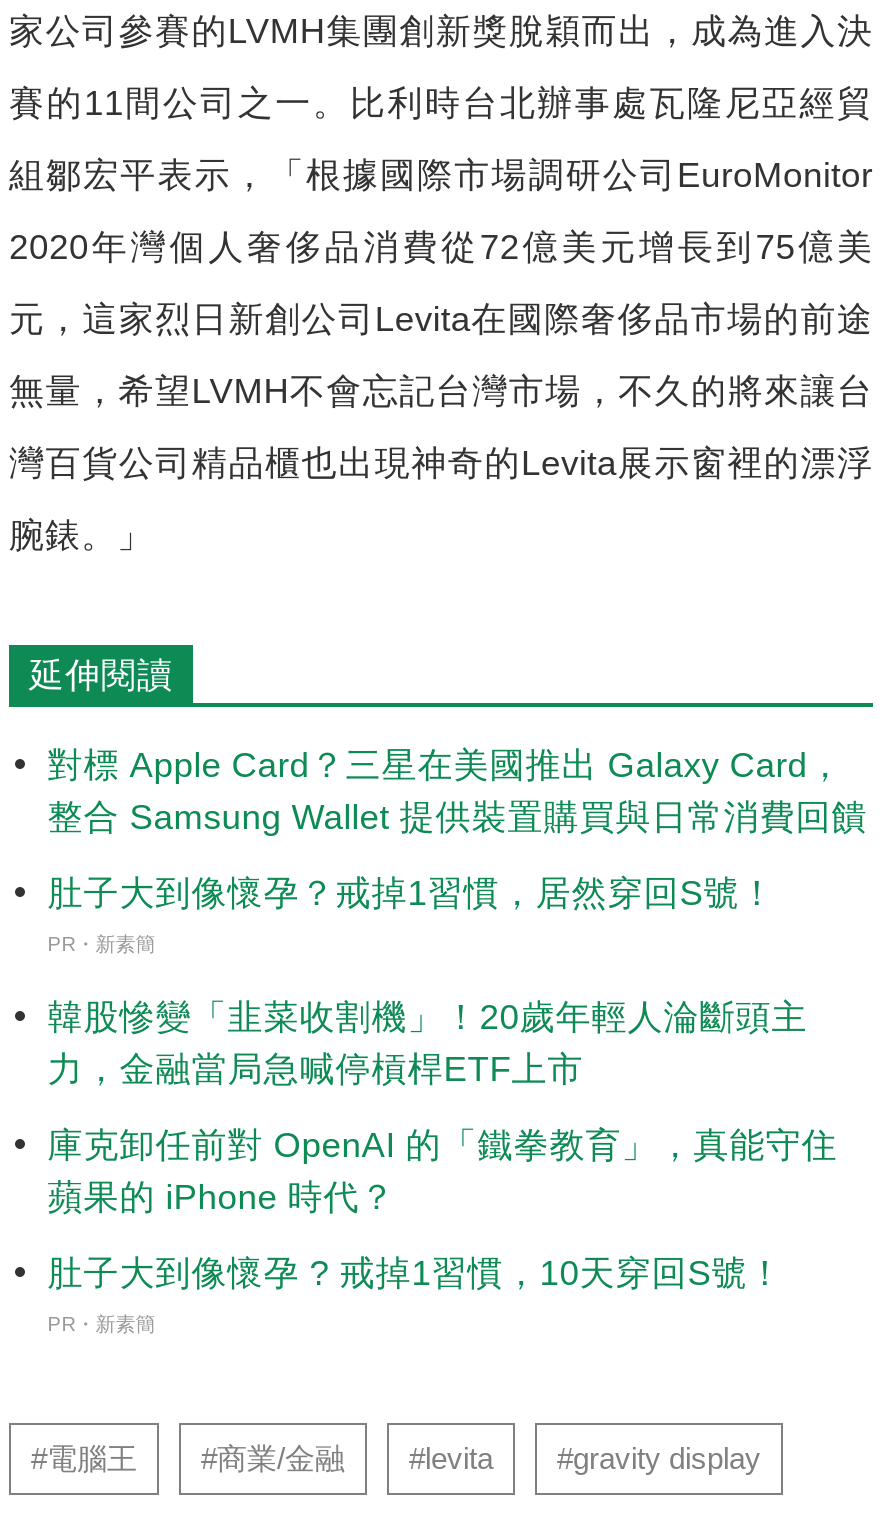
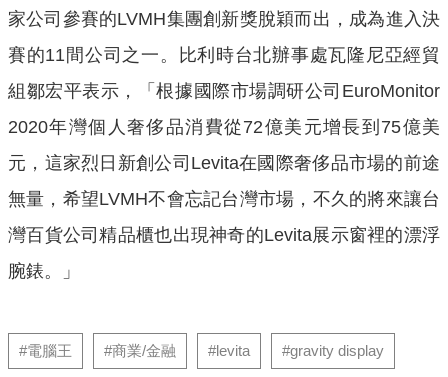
- 延伸閱讀
- 對標 Apple Card？三星在美國推出 Galaxy Card，
- 整合 Samsung Wallet 提供裝置購買與日常消費回饋
- 肚子大到像懷孕？戒掉1習慣，居然穿回S號！
- PR・新素簡
- 韓股慘變「韭菜收割機」！20歲年輕人淪斷頭主
- 力，金融當局急喊停槓桿ETF上市
- 庫克卸任前對 OpenAI 的「鐵拳教育」，真能守住
- 蘋果的 iPhone 時代？
- 肚子大到像懷孕 ? 戒掉1習慣，10天穿回S號！
- PR・新素簡
